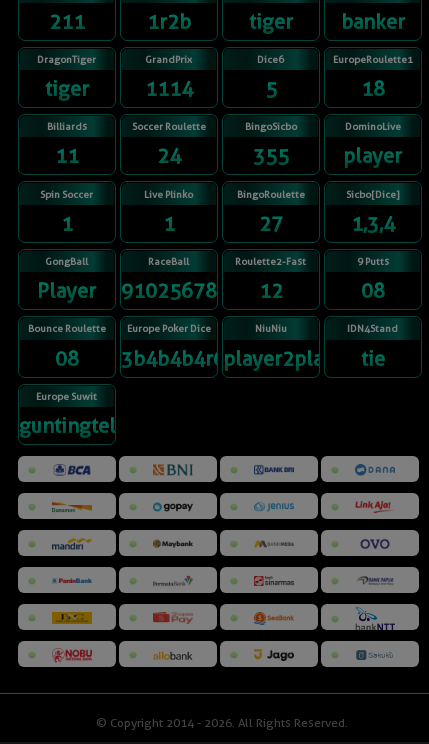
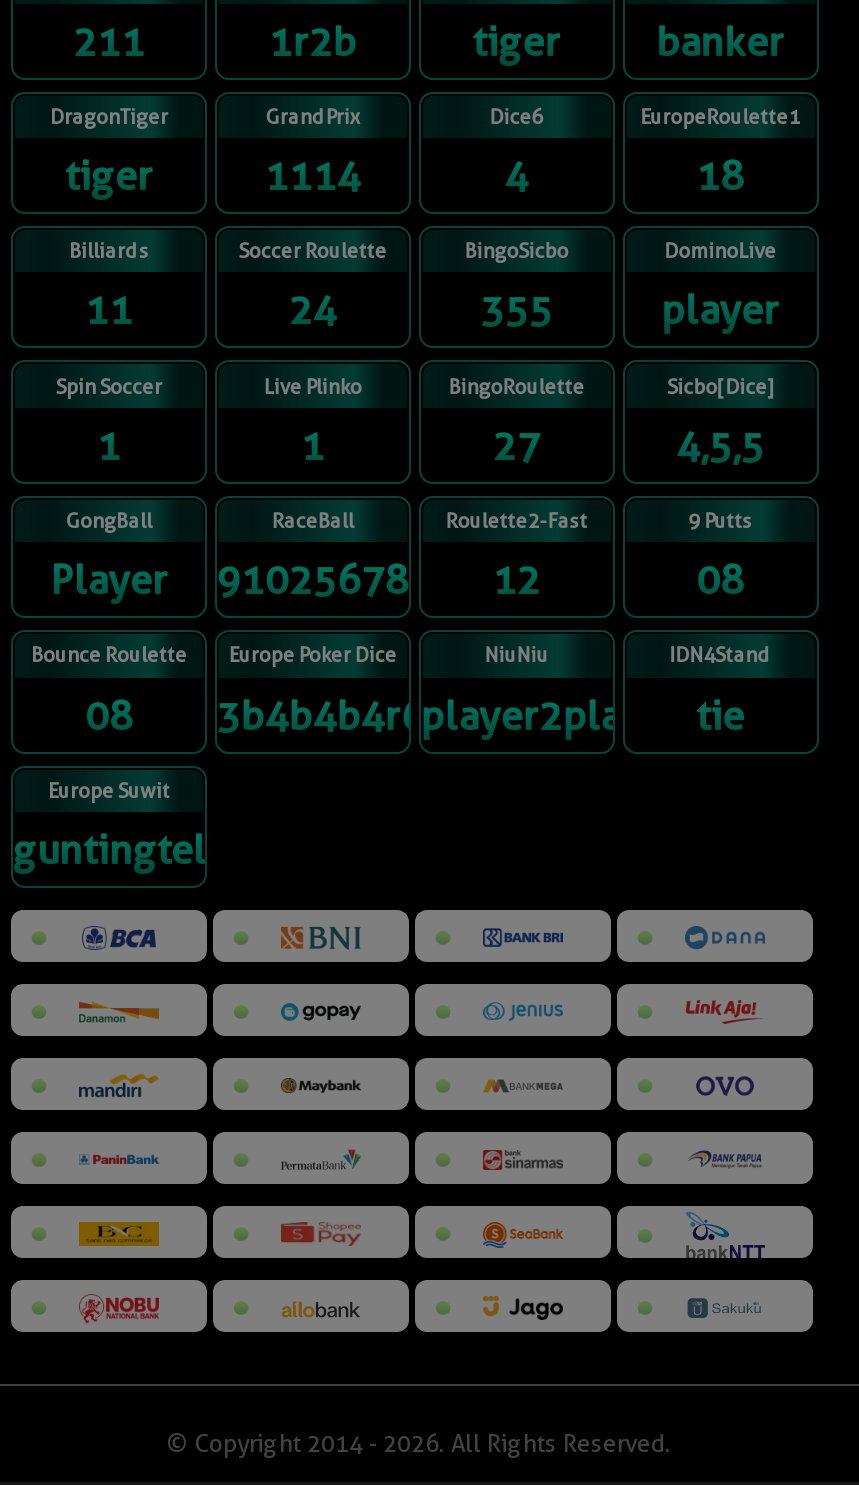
- 5
+ 4

- 1,3,4
+ 4,5,5
